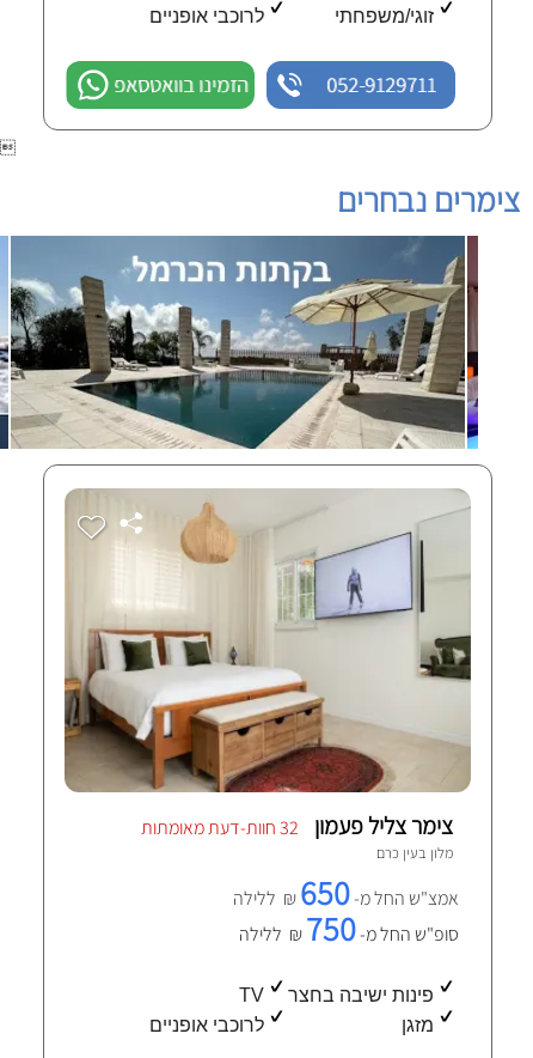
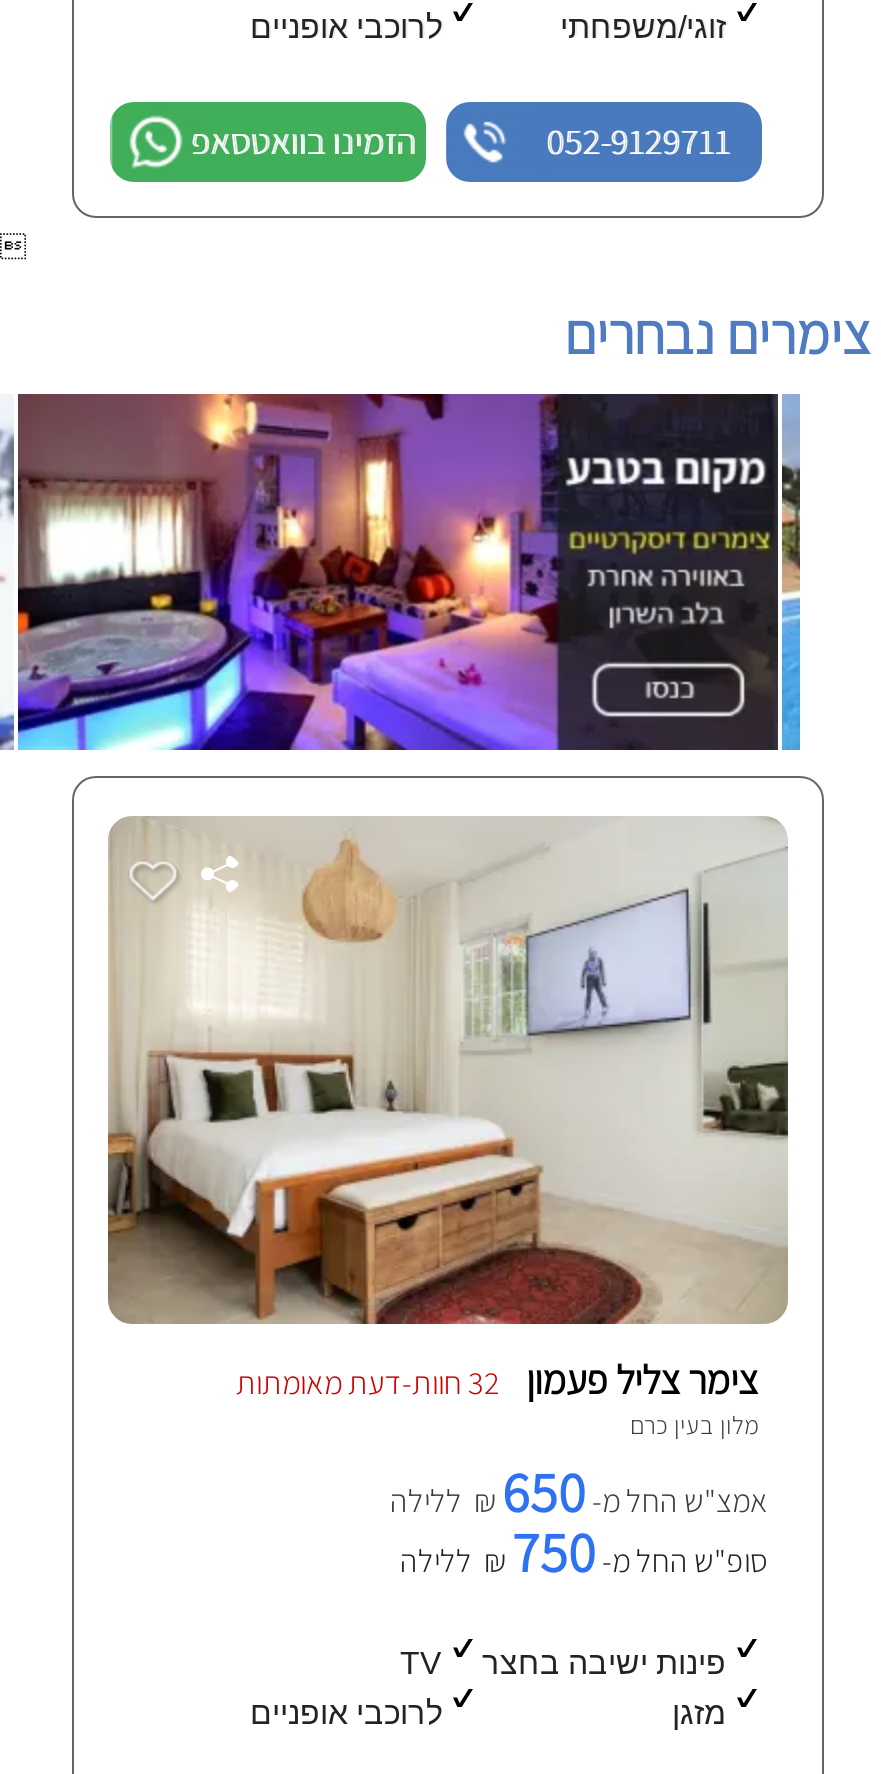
- [image]
+ [image]
